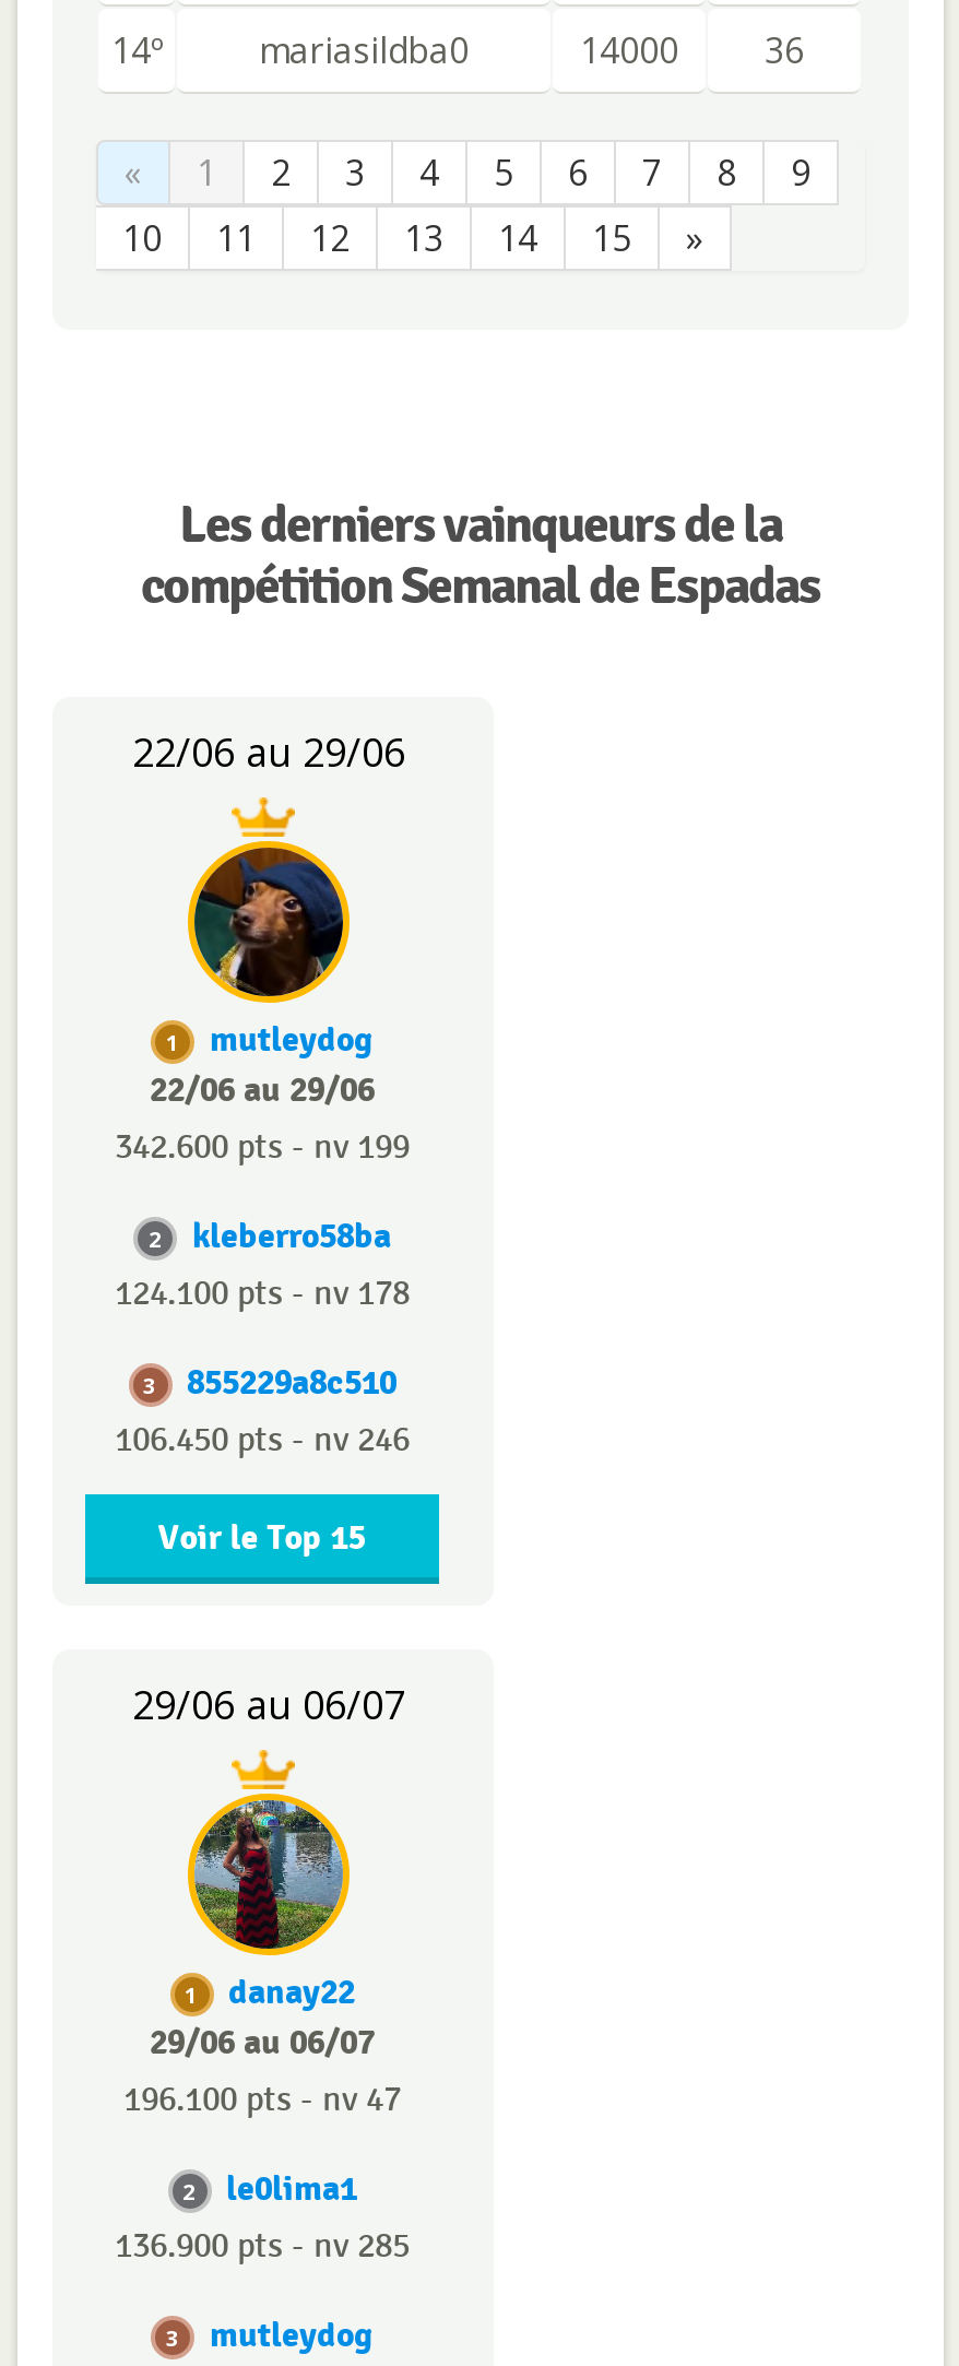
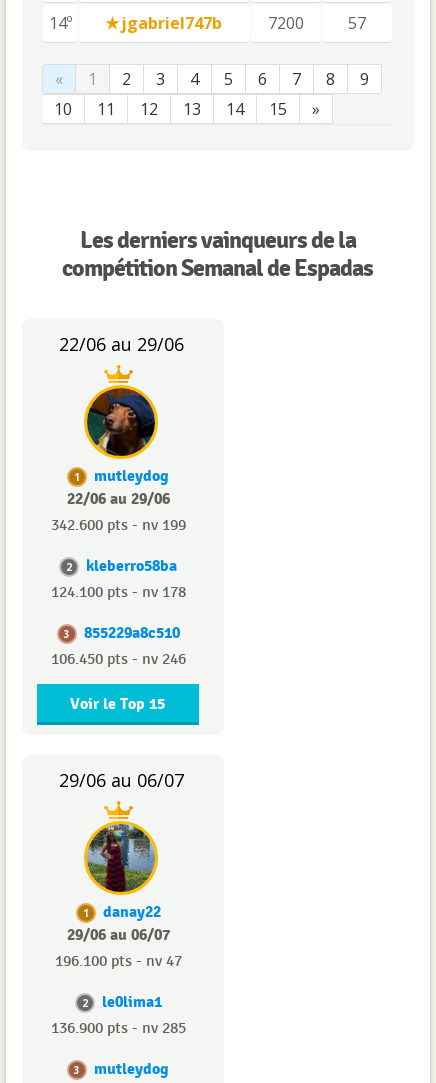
- mariasildba0
- 14000
- 36
+ jgabriel747b
+ 7200
+ 57
